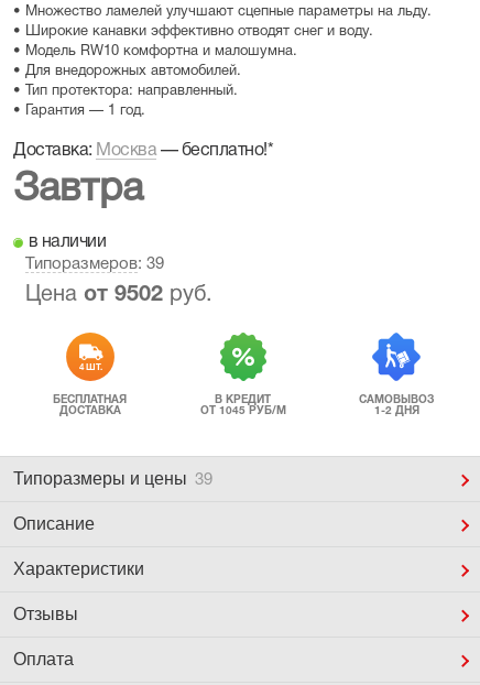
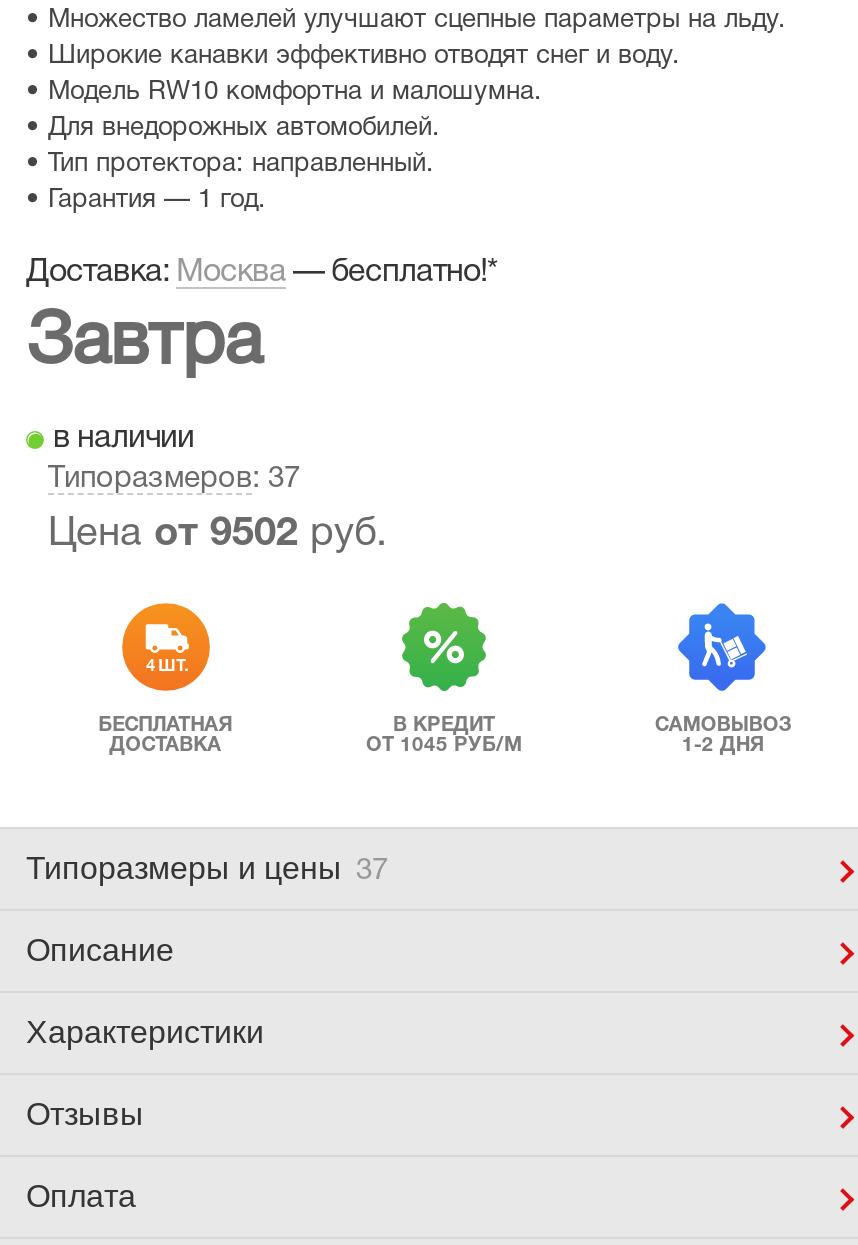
- Типоразмеров: 39
+ Типоразмеров: 37

- Типоразмеры и цены 39
+ Типоразмеры и цены 37
